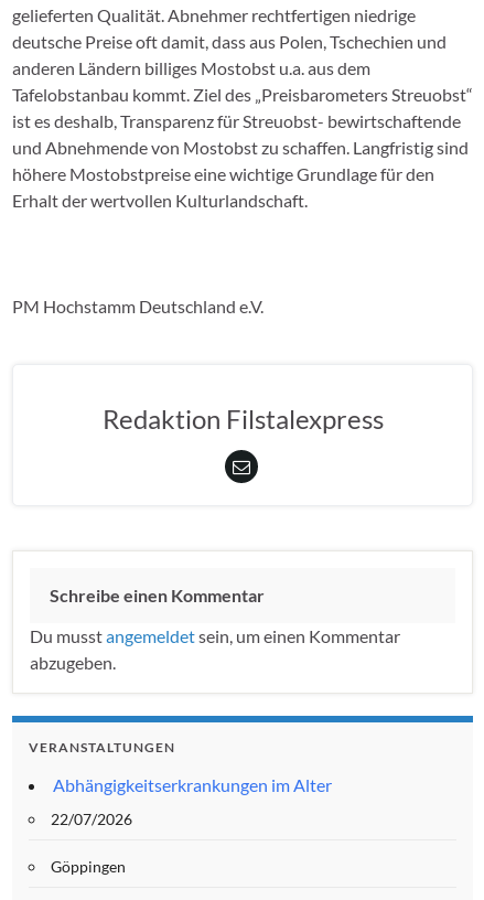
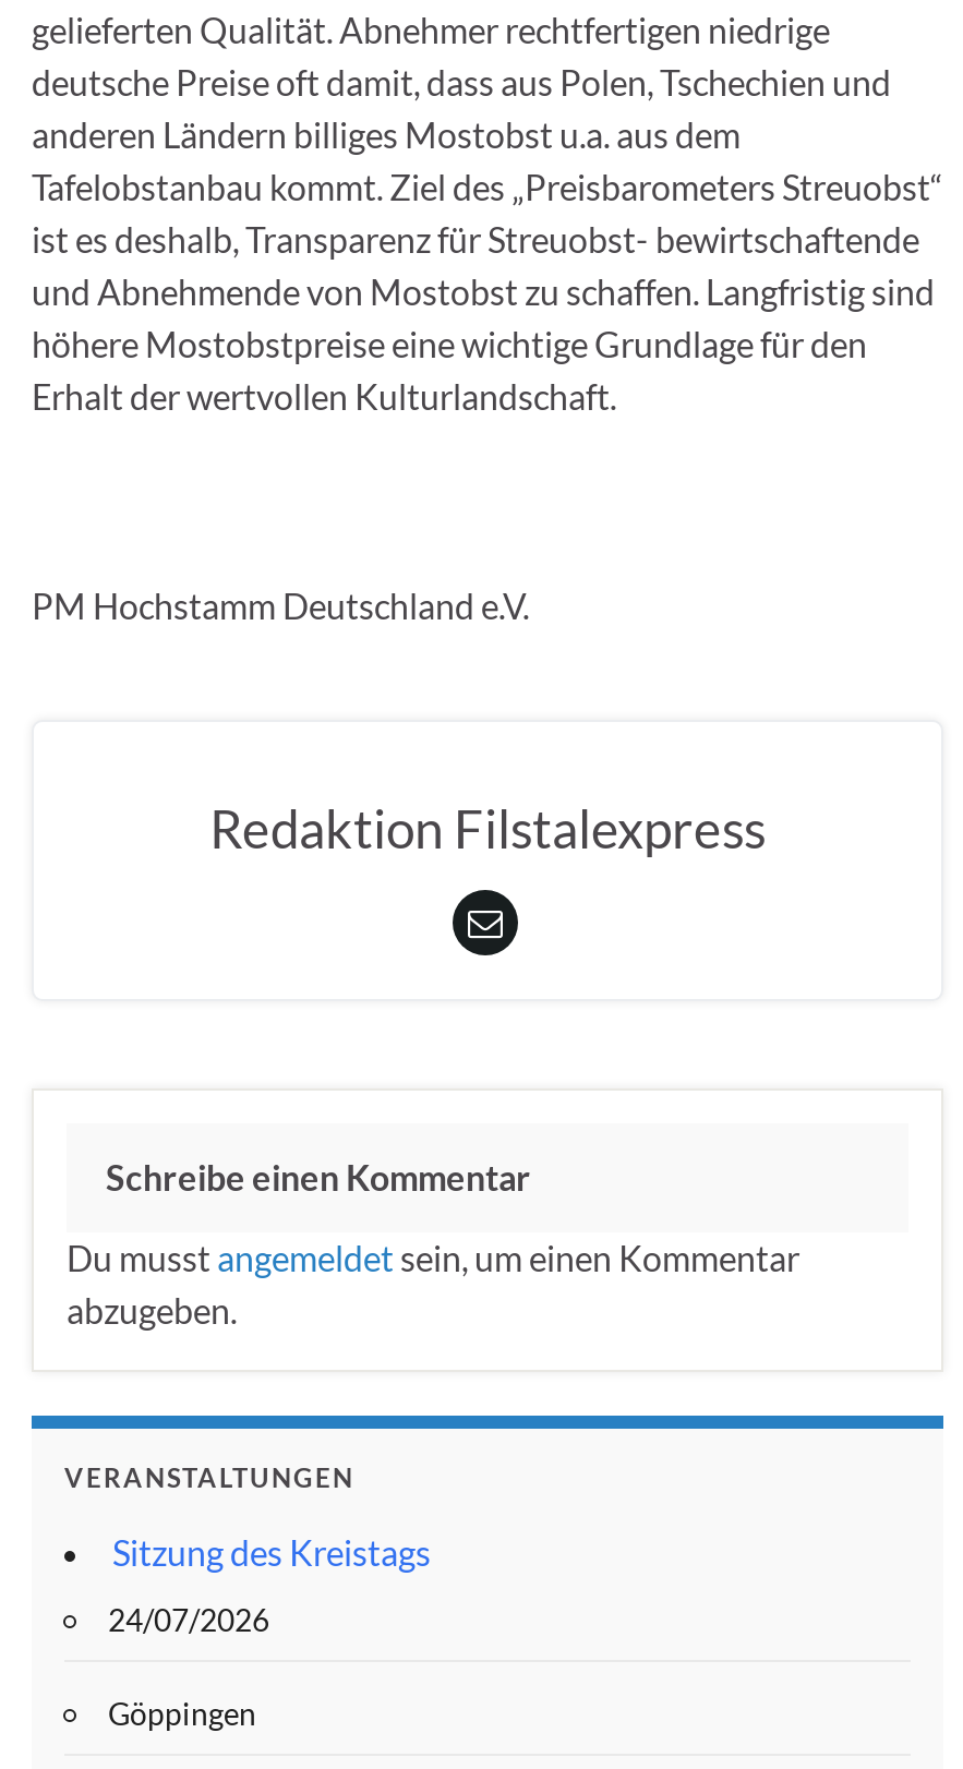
- Abhängigkeitserkrankungen im Alter
+ Sitzung des Kreistags

- 22/07/2026
+ 24/07/2026
